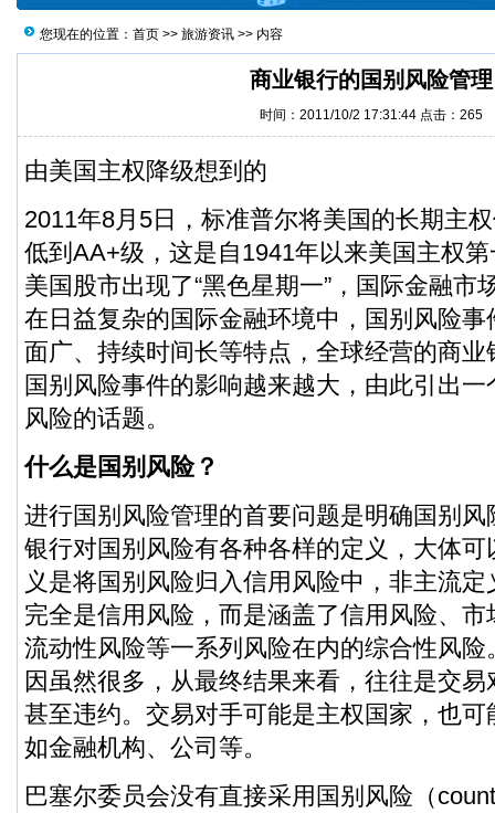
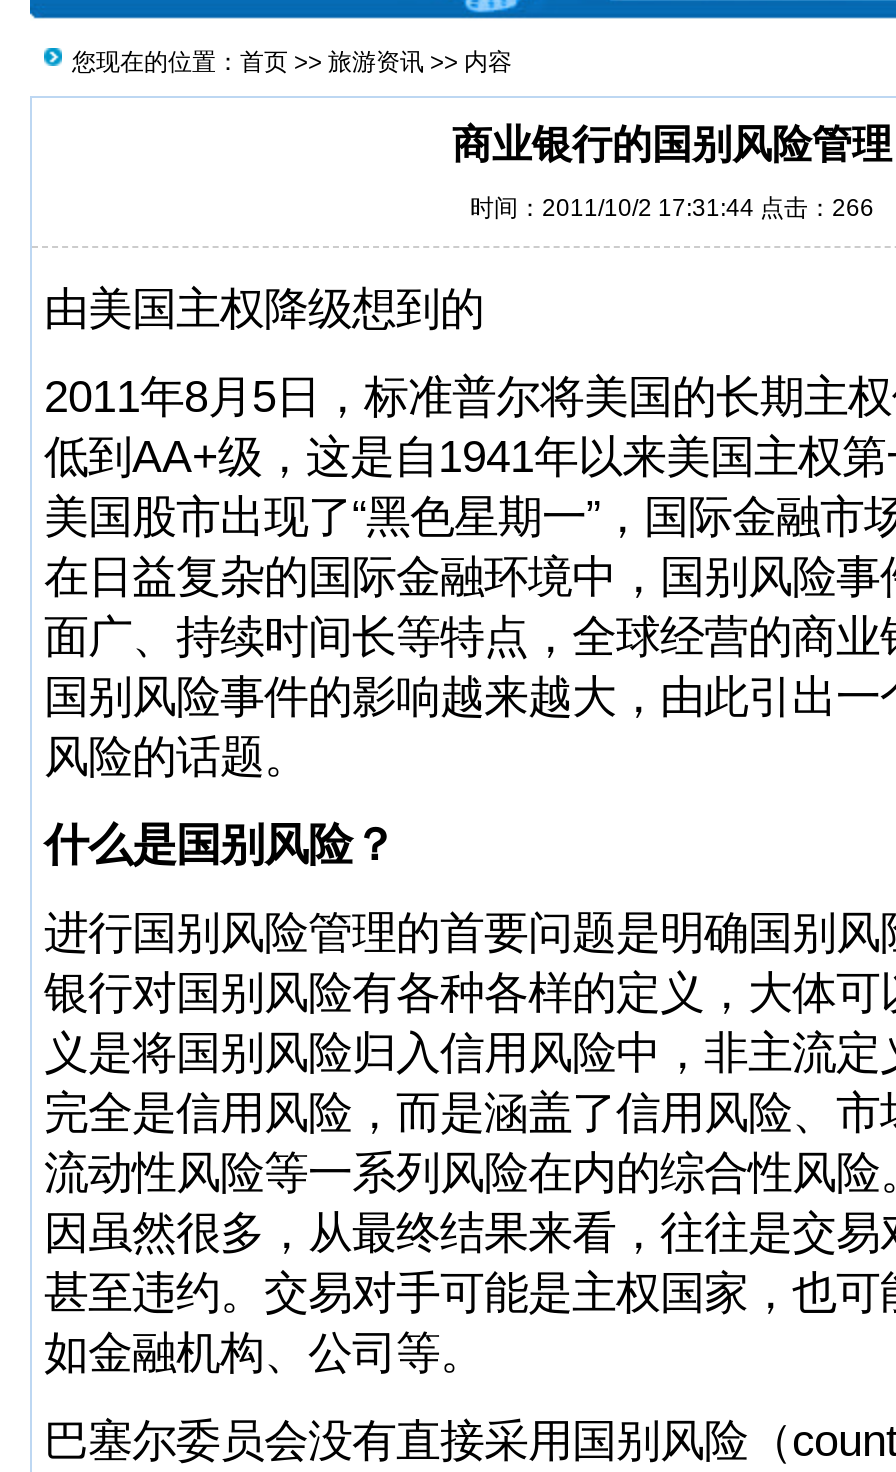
- 时间：2011/10/2 17:31:44 点击：265
+ 时间：2011/10/2 17:31:44 点击：266
